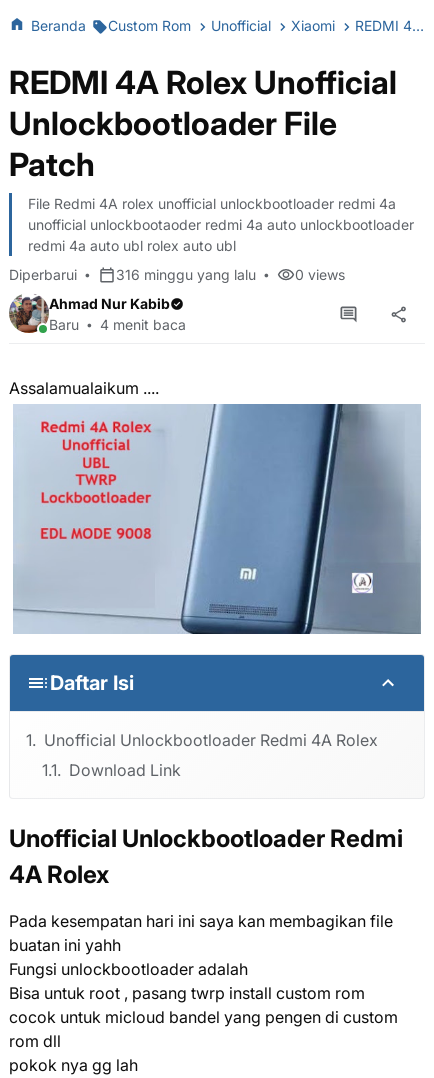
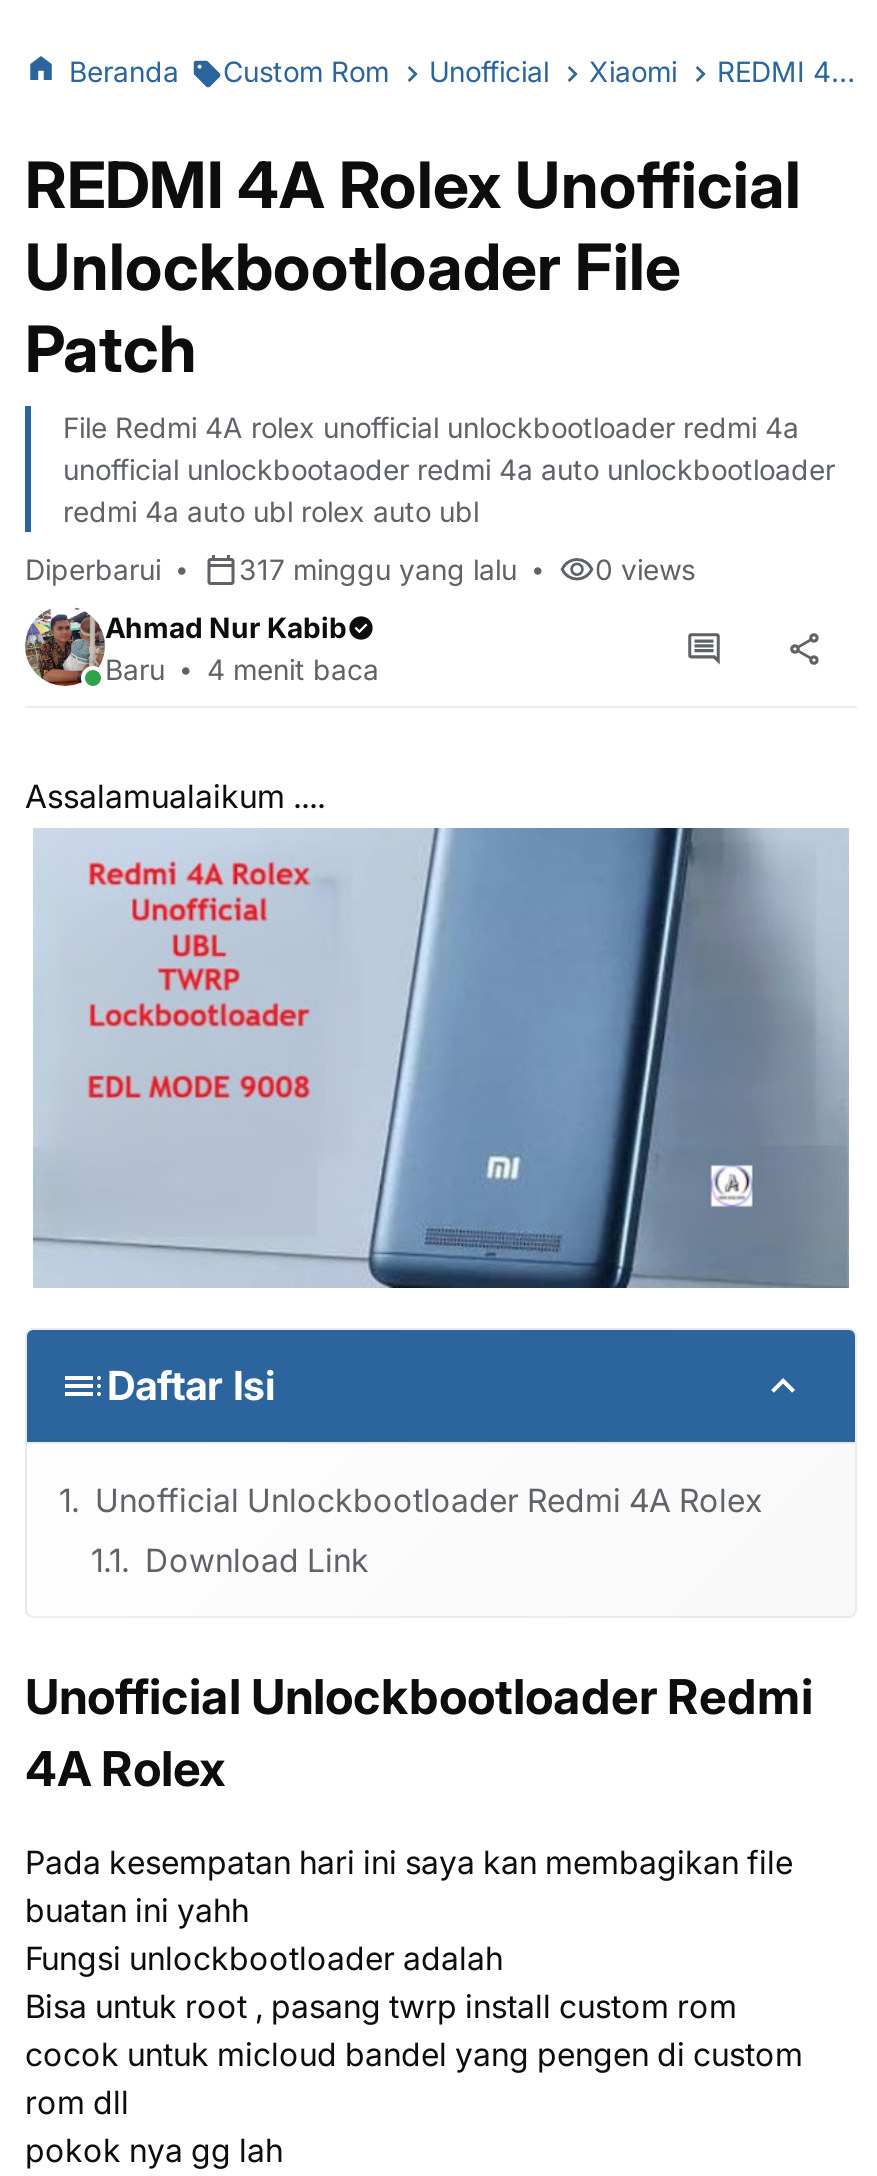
- 316 minggu yang lalu
+ 317 minggu yang lalu
